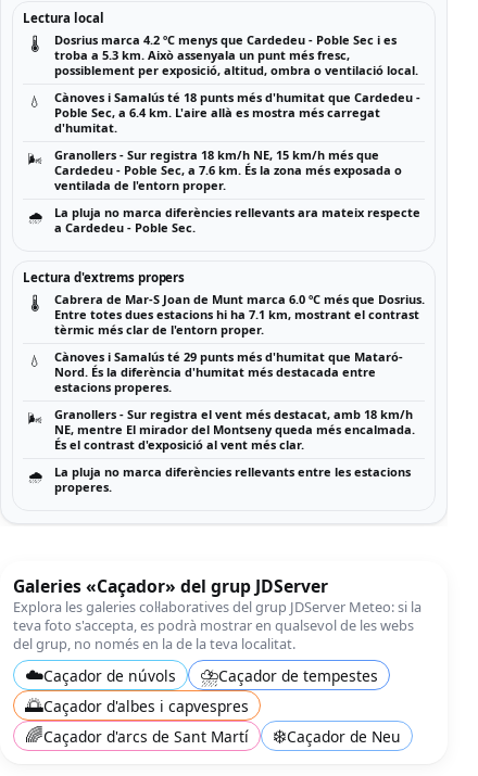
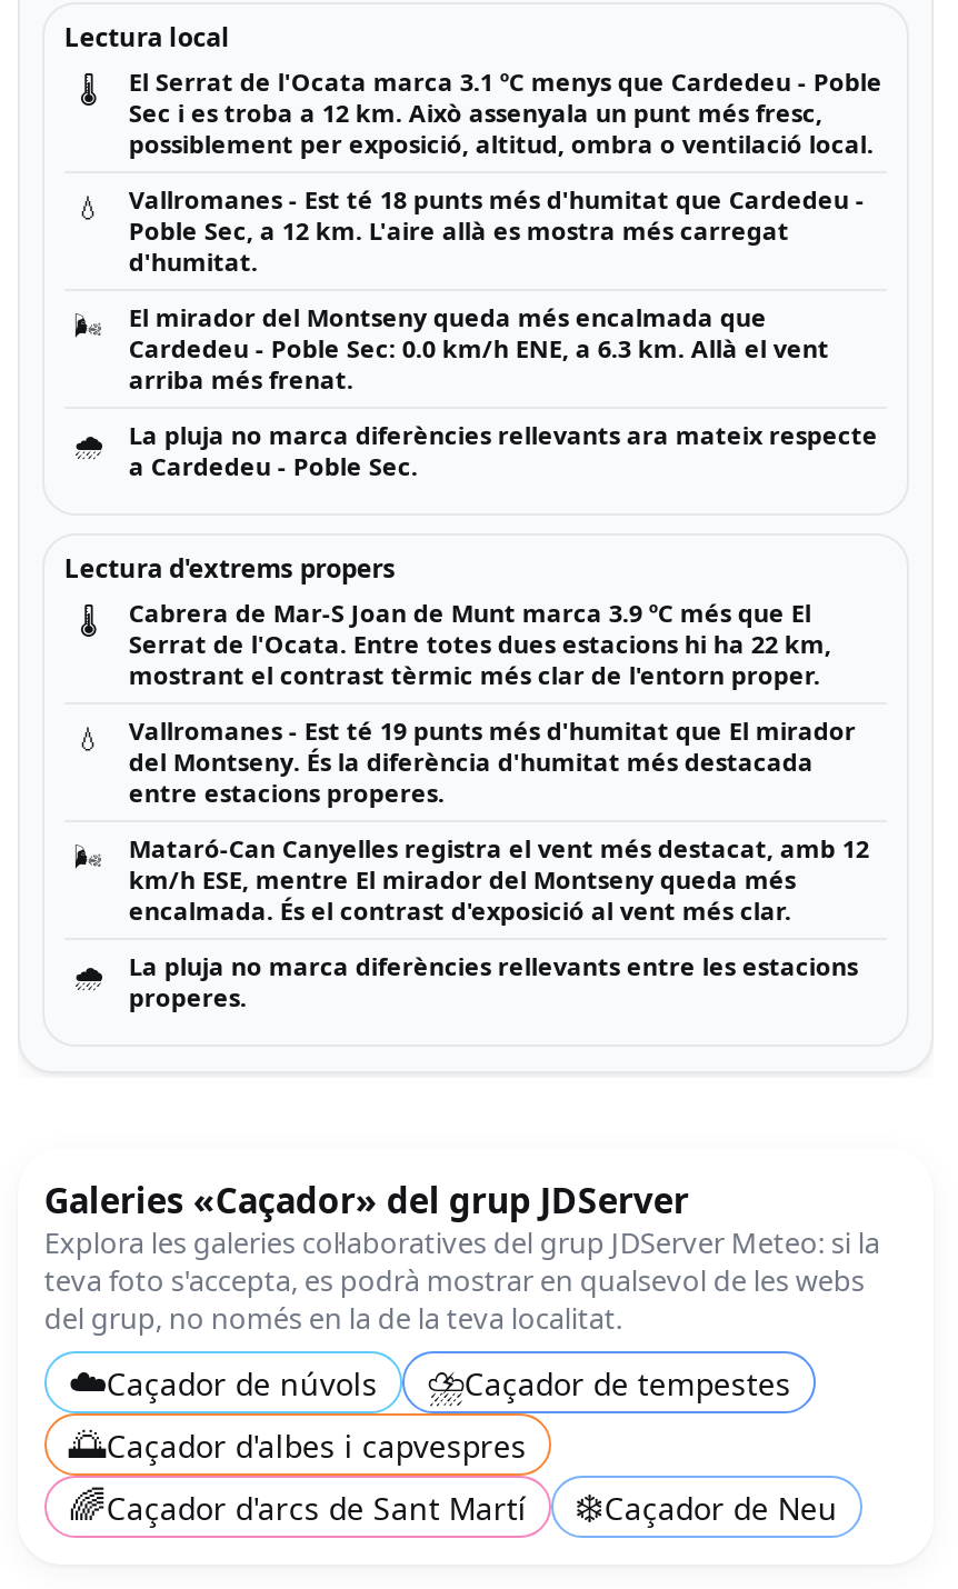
- Dosrius marca 4.2 ºC menys que Cardedeu - Poble Sec i es
- troba a 5.3 km. Això assenyala un punt més fresc,
+ El Serrat de l'Ocata marca 3.1 ºC menys que Cardedeu - Poble
+ Sec i es troba a 12 km. Això assenyala un punt més fresc,

- Cànoves i Samalús té 18 punts més d'humitat que Cardedeu -
+ Vallromanes - Est té 18 punts més d'humitat que Cardedeu -

- Poble Sec, a 6.4 km. L'aire allà es mostra més carregat
+ Poble Sec, a 12 km. L'aire allà es mostra més carregat

- Granollers - Sur registra 18 km/h NE, 15 km/h més que
- Cardedeu - Poble Sec, a 7.6 km. És la zona més exposada o
- ventilada de l'entorn proper.
+ El mirador del Montseny queda més encalmada que
+ Cardedeu - Poble Sec: 0.0 km/h ENE, a 6.3 km. Allà el vent
+ arriba més frenat.

- Cabrera de Mar-S Joan de Munt marca 6.0 ºC més que Dosrius.
- Entre totes dues estacions hi ha 7.1 km, mostrant el contrast
- tèrmic més clar de l'entorn proper.
+ Cabrera de Mar-S Joan de Munt marca 3.9 ºC més que El
+ Serrat de l'Ocata. Entre totes dues estacions hi ha 22 km,
+ mostrant el contrast tèrmic més clar de l'entorn proper.

- Cànoves i Samalús té 29 punts més d'humitat que Mataró-
- Nord. És la diferència d'humitat més destacada entre
- estacions properes.
+ Vallromanes - Est té 19 punts més d'humitat que El mirador
+ del Montseny. És la diferència d'humitat més destacada
+ entre estacions properes.

- Granollers - Sur registra el vent més destacat, amb 18 km/h
- NE, mentre El mirador del Montseny queda més encalmada.
- És el contrast d'exposició al vent més clar.
+ Mataró-Can Canyelles registra el vent més destacat, amb 12
+ km/h ESE, mentre El mirador del Montseny queda més
+ encalmada. És el contrast d'exposició al vent més clar.
